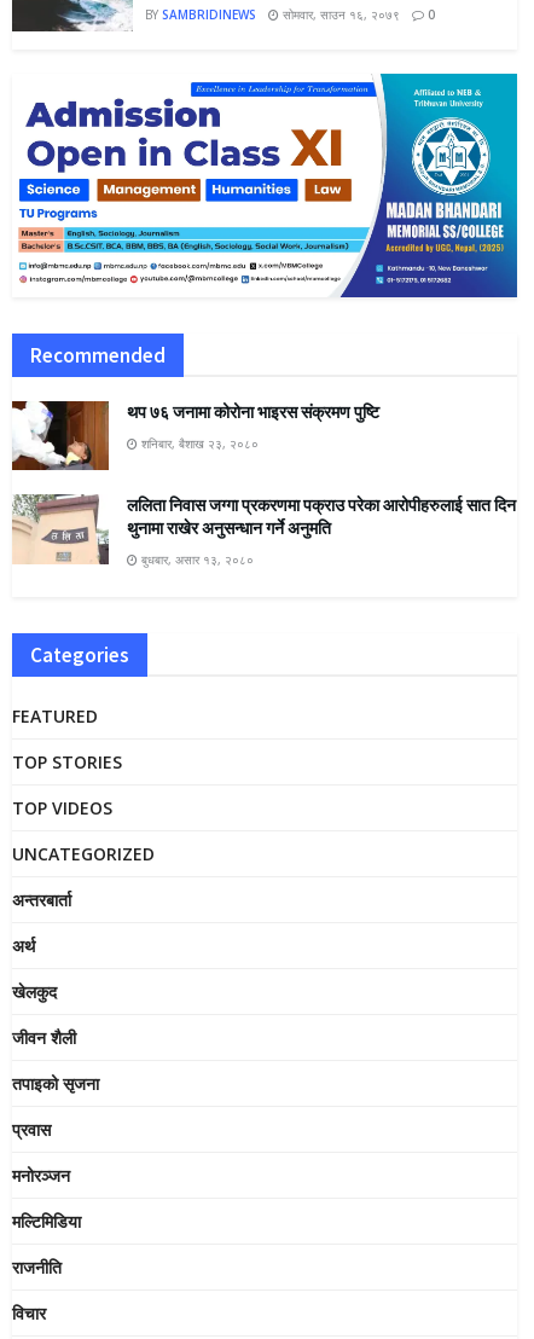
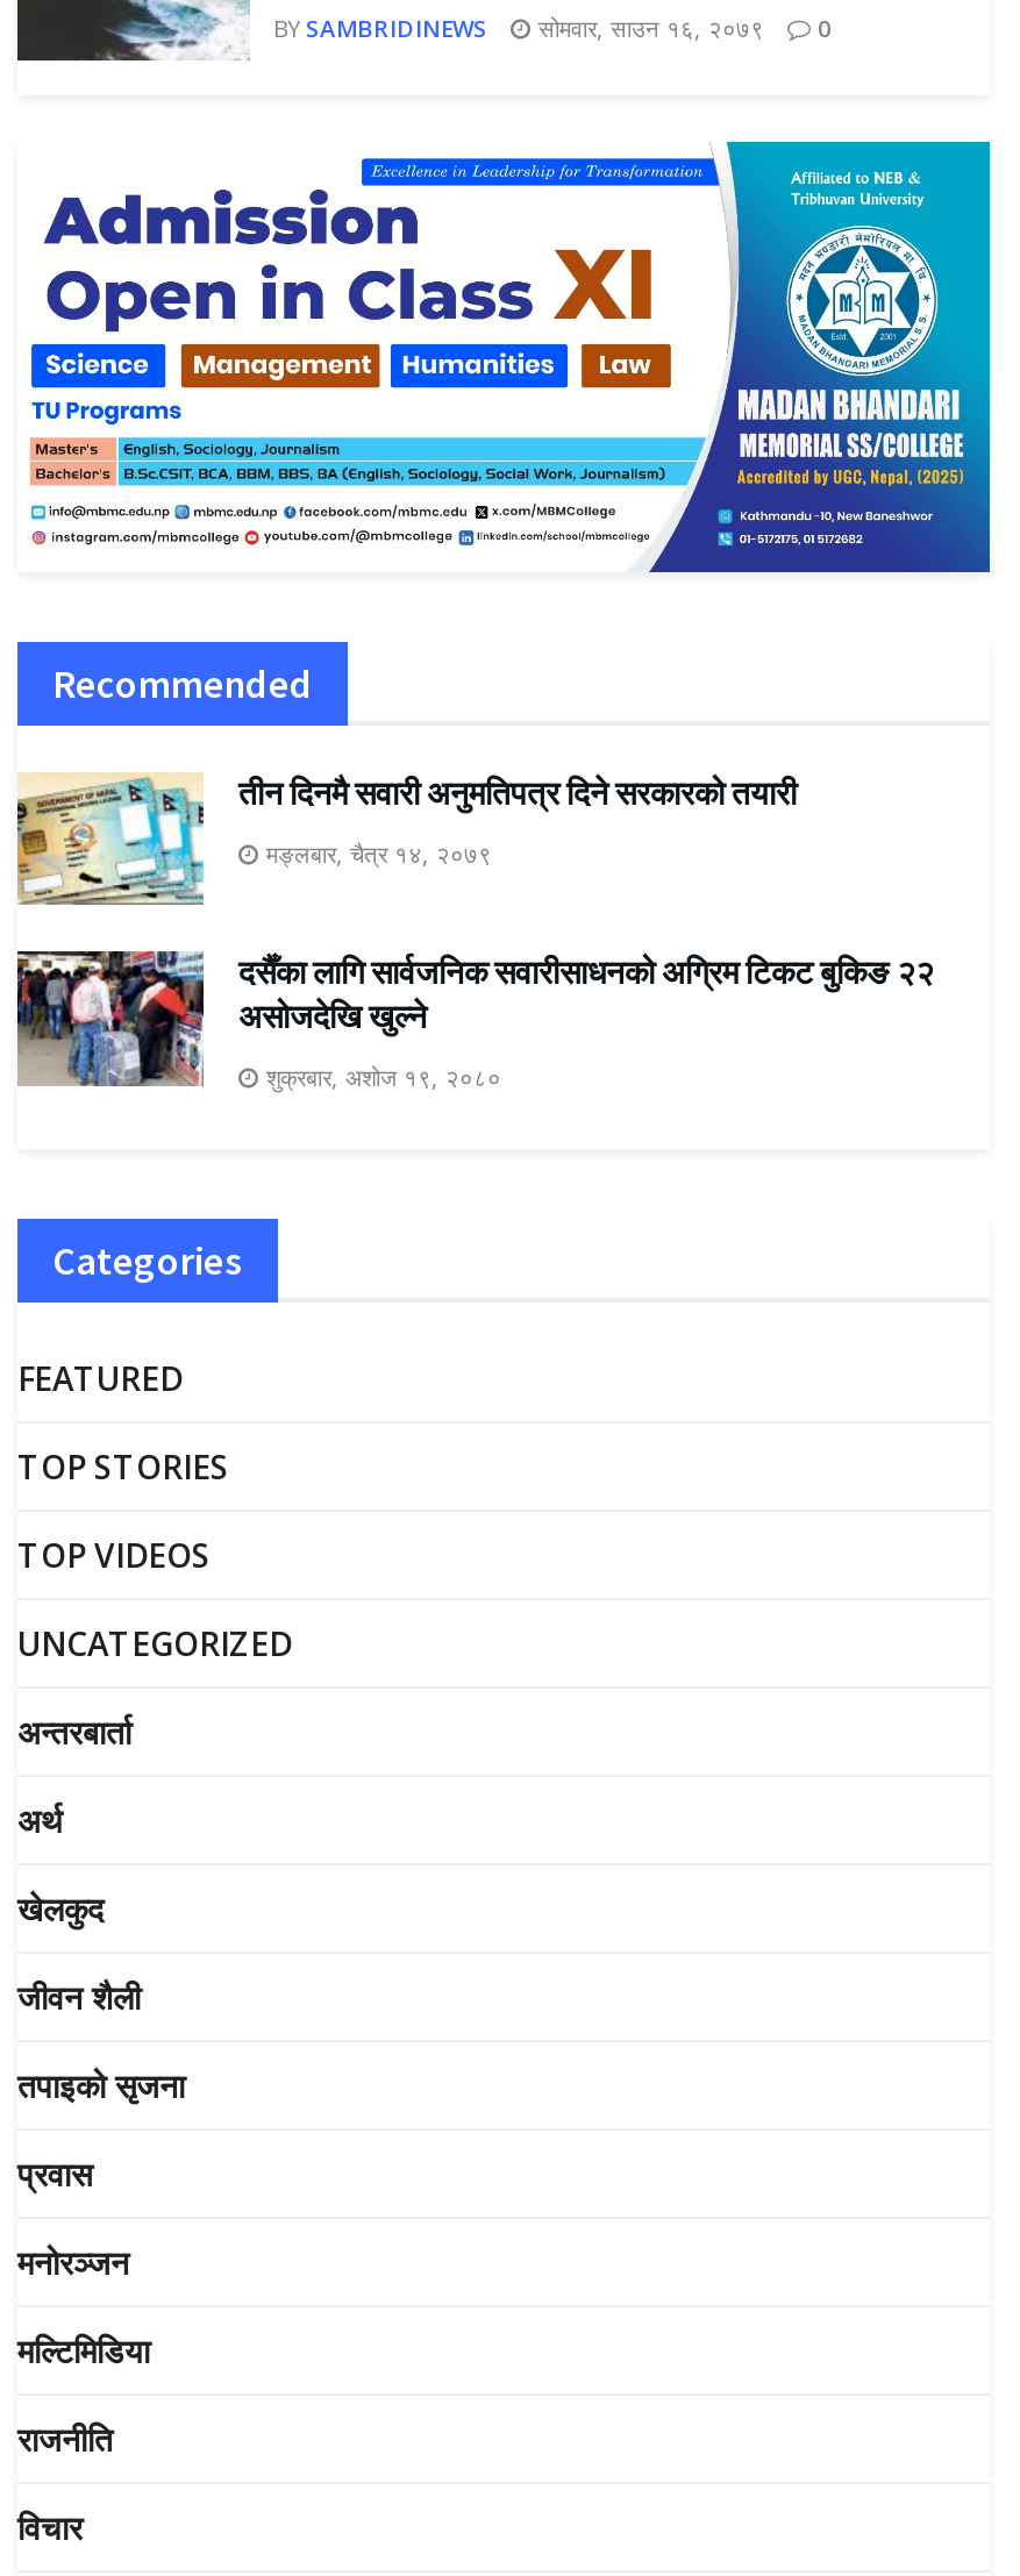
- [image]
- थप ७६ जनामा कोरोना भाइरस संक्रमण पुष्टि
+ [image]
+ तीन दिनमै सवारी अनुमतिपत्र दिने सरकारको तयारी

- शनिबार, बैशाख २३, २०८०
+ मङ्लबार, चैत्र १४, २०७९

- [image]
- ललिता निवास जग्गा प्रकरणमा पक्राउ परेका आरोपीहरुलाई सात दिन
- थुनामा राखेर अनुसन्धान गर्ने अनुमति
+ [image]
+ दसैँका लागि सार्वजनिक सवारीसाधनको अग्रिम टिकट बुकिङ २२
+ असोजदेखि खुल्ने

- बुधबार, असार १३, २०८०
+ शुक्रबार, अशोज १९, २०८०
